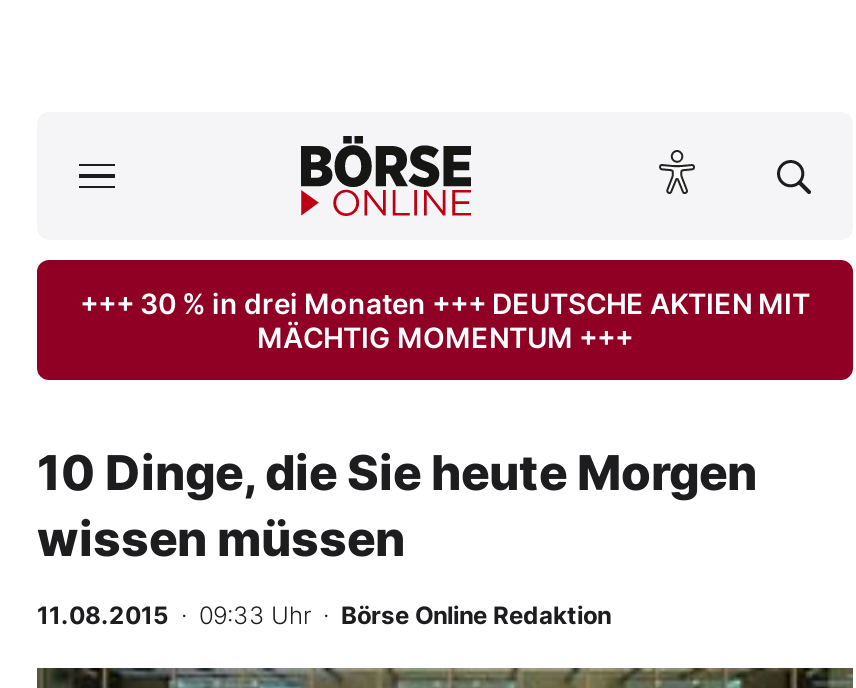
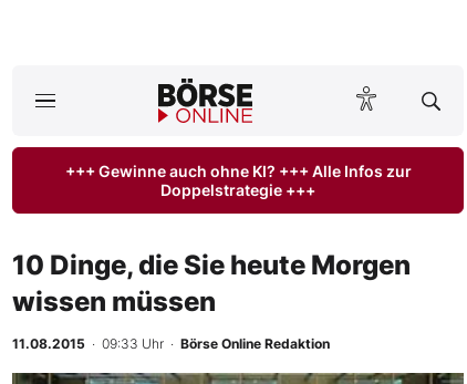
- +++ 30 % in drei Monaten +++ DEUTSCHE AKTIEN MIT
- MÄCHTIG MOMENTUM +++
+ +++ Gewinne auch ohne KI? +++ Alle Infos zur
+ Doppelstrategie +++
